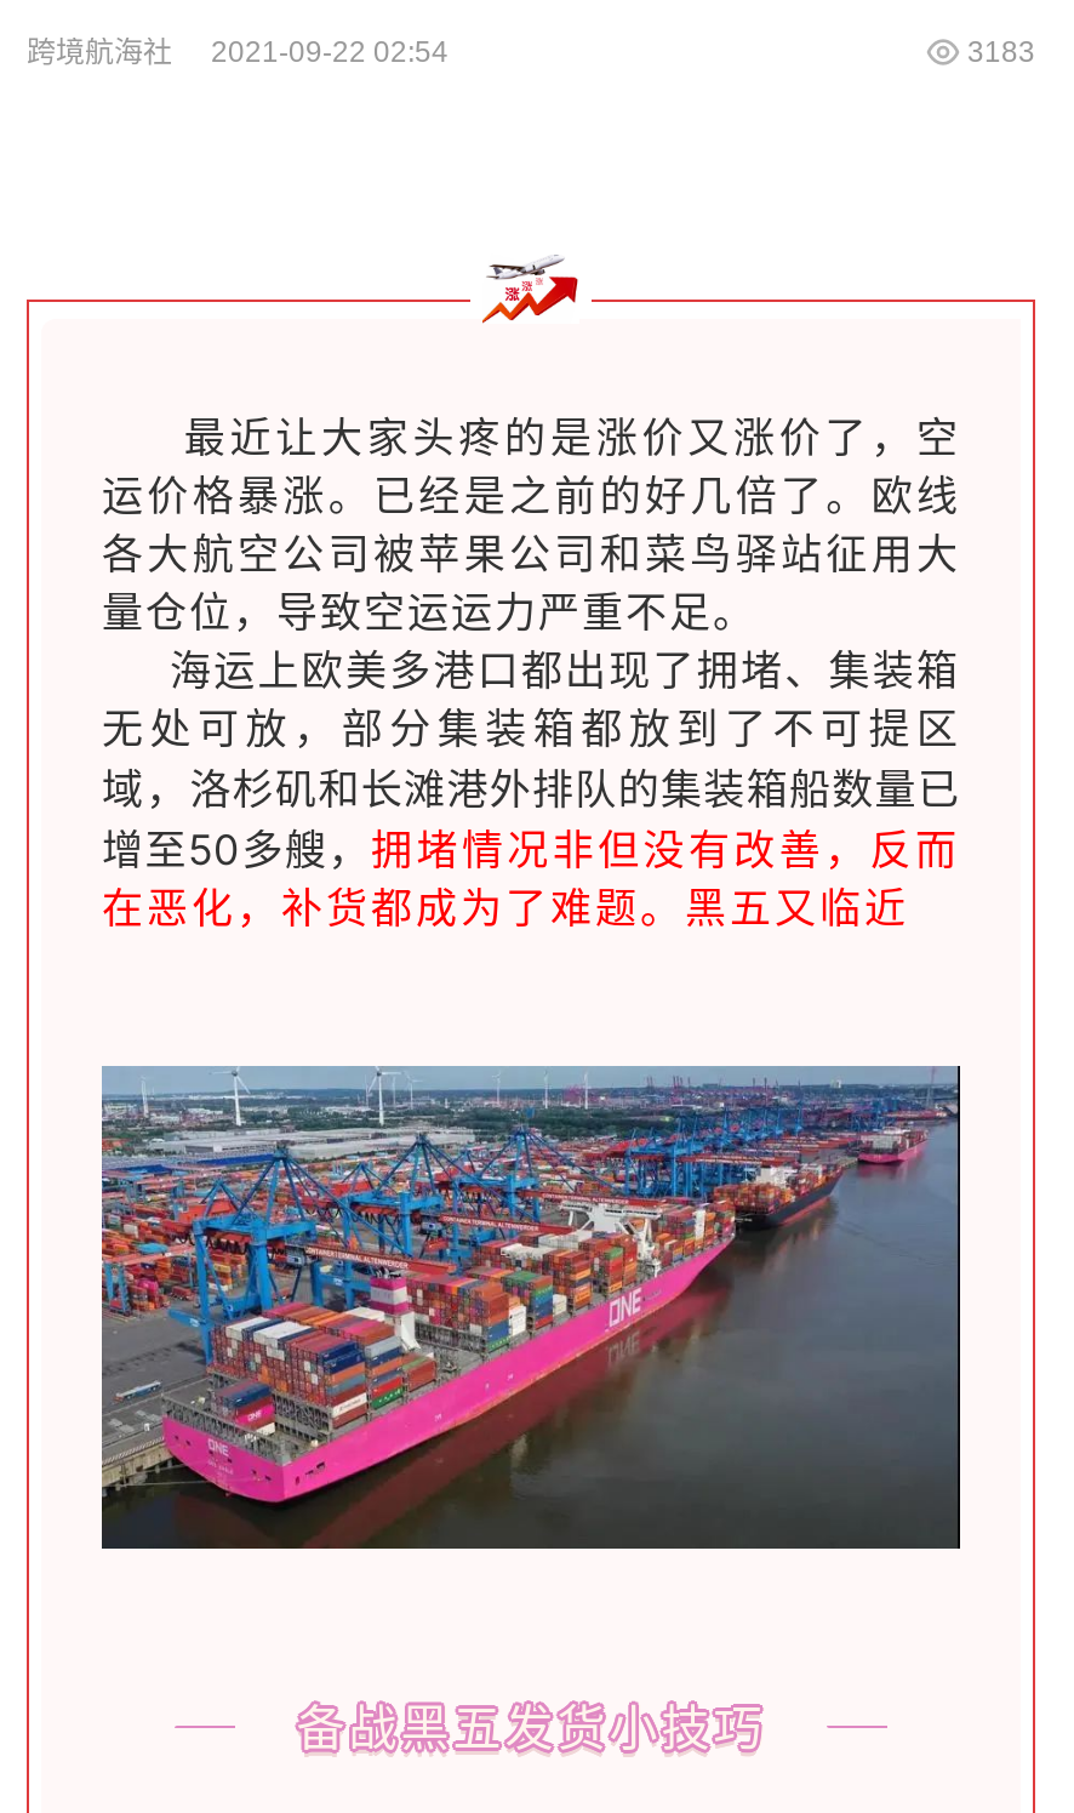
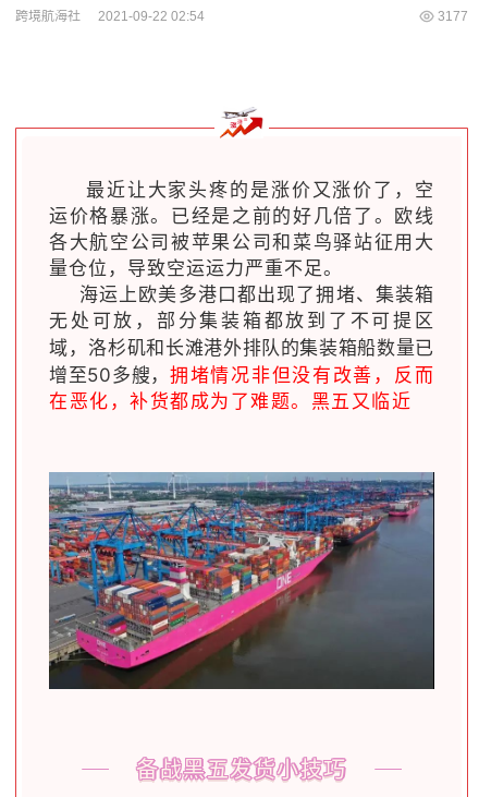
- 3183
+ 3177
